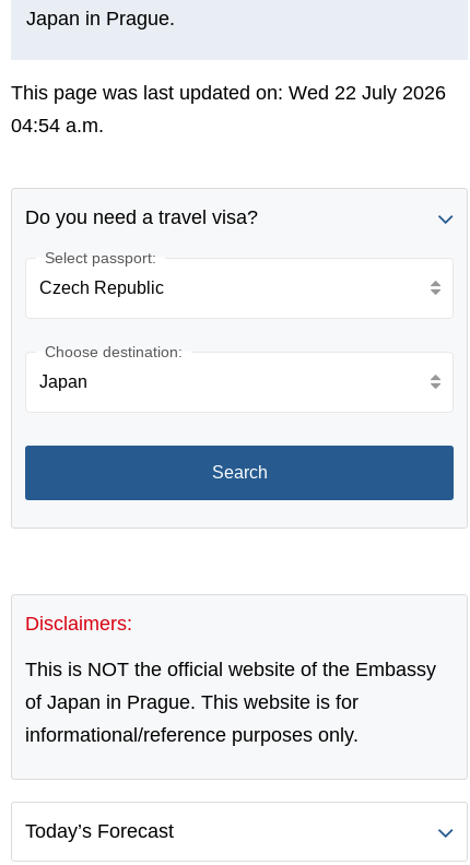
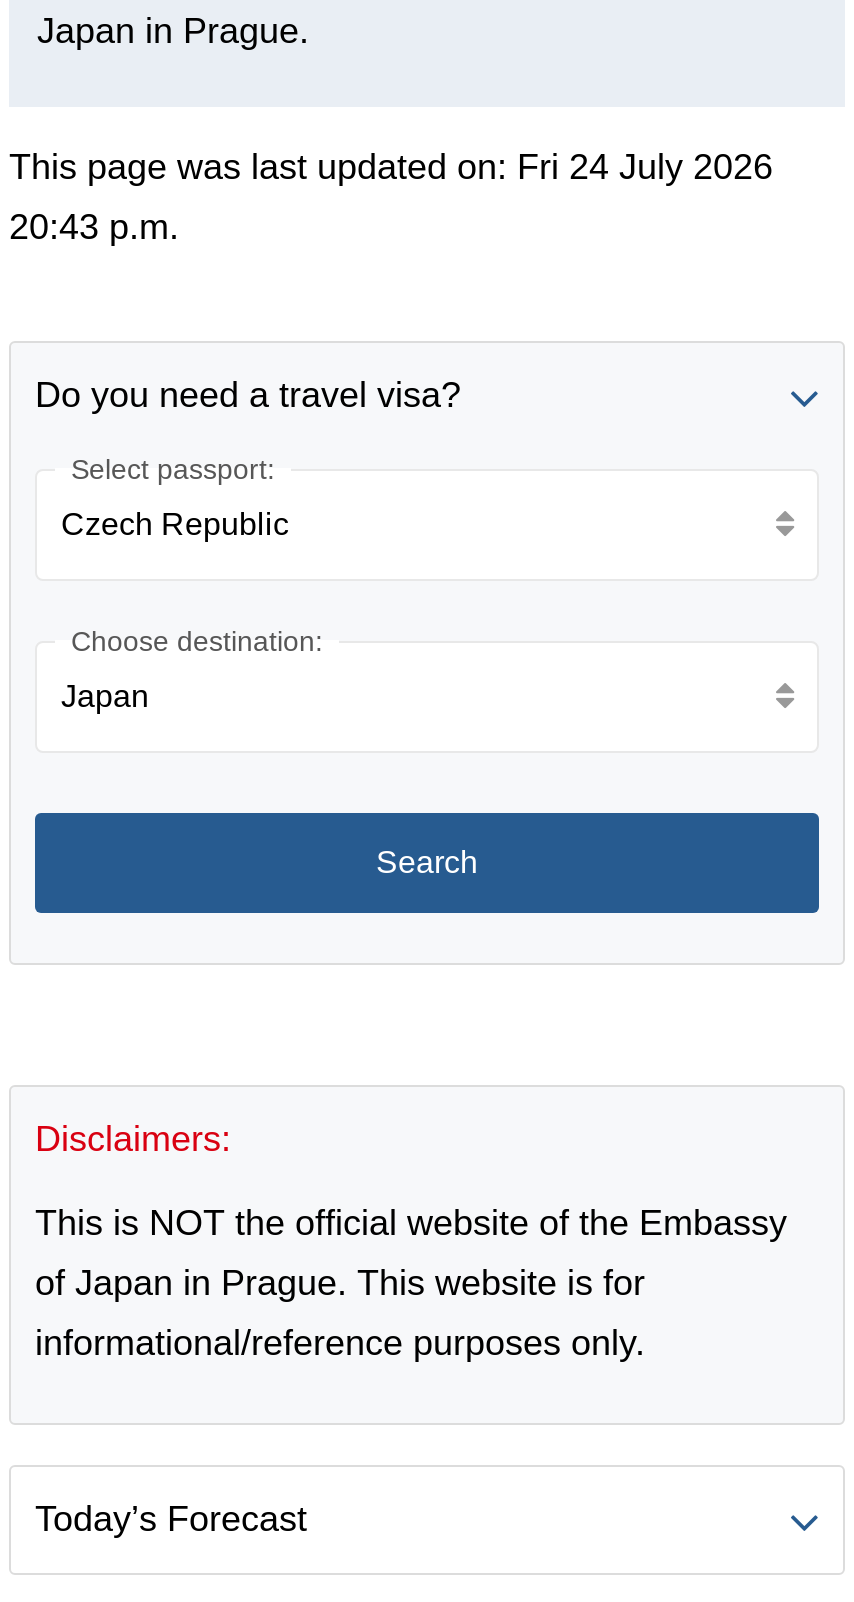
- This page was last updated on: Wed 22 July 2026
+ This page was last updated on: Fri 24 July 2026

- 04:54 a.m.
+ 20:43 p.m.
